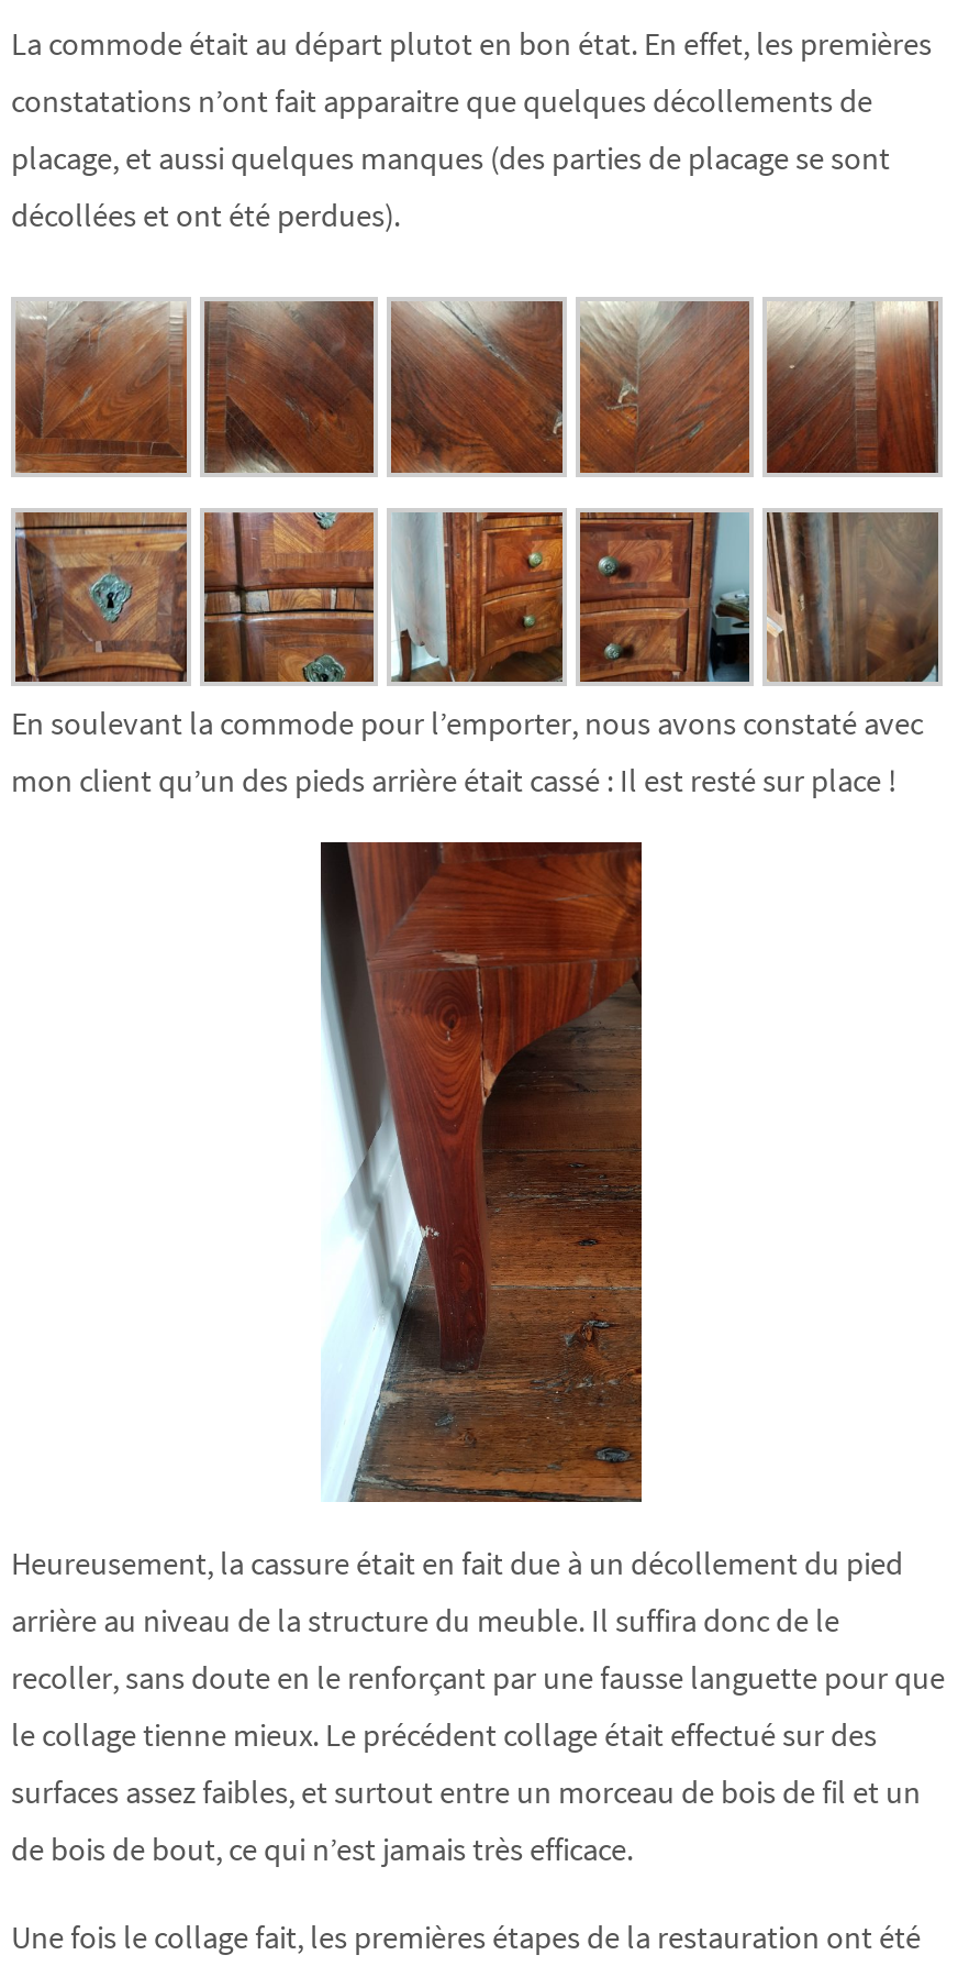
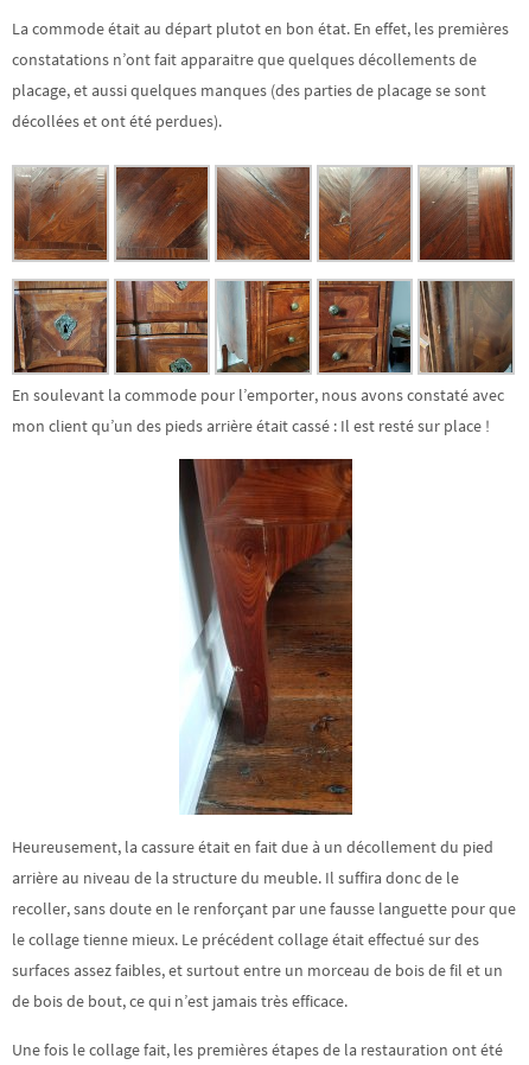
- [image]
+ [image]
